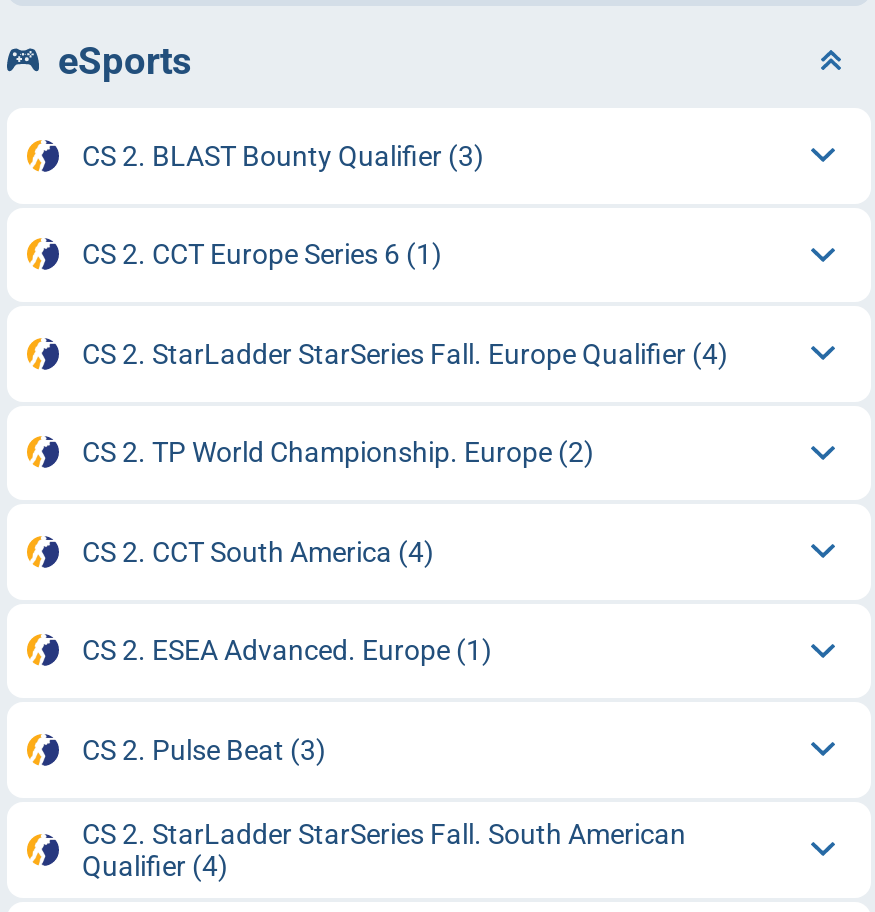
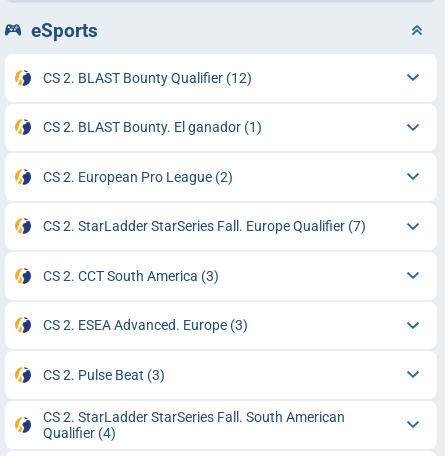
- CS 2. BLAST Bounty Qualifier (3)
+ CS 2. BLAST Bounty Qualifier (12)

- CS 2. CCT Europe Series 6 (1)
+ CS 2. BLAST Bounty. El ganador (1)

- CS 2. StarLadder StarSeries Fall. Europe Qualifier (4)
+ CS 2. European Pro League (2)

- CS 2. TP World Championship. Europe (2)
+ CS 2. StarLadder StarSeries Fall. Europe Qualifier (7)

- CS 2. CCT South America (4)
+ CS 2. CCT South America (3)

- CS 2. ESEA Advanced. Europe (1)
+ CS 2. ESEA Advanced. Europe (3)
